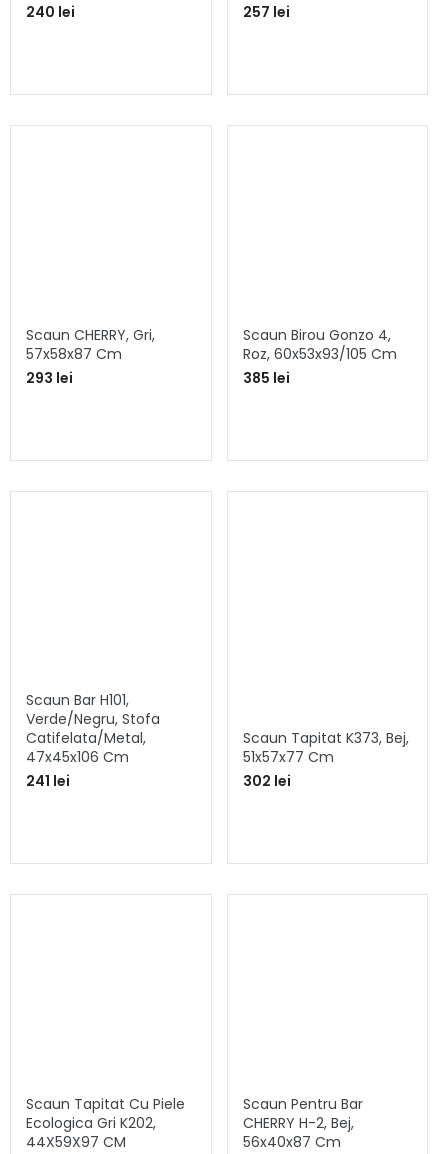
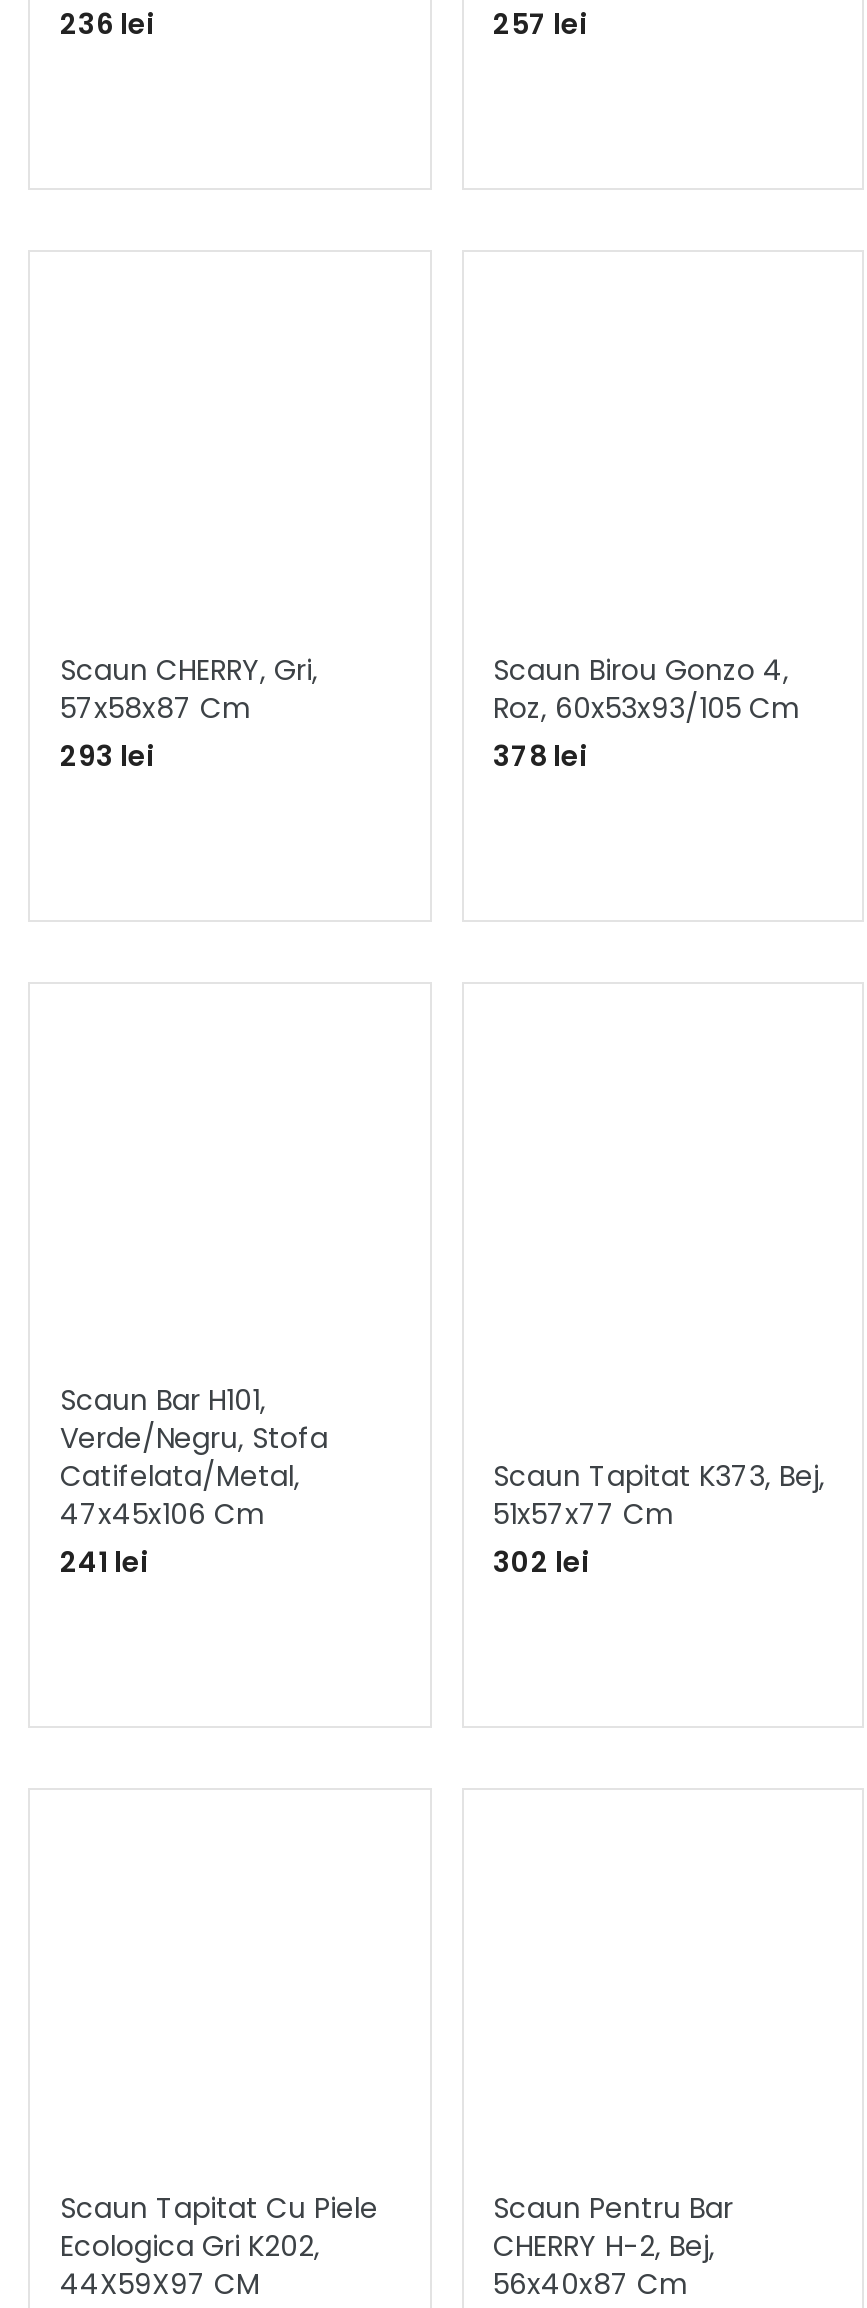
- 240 lei
+ 236 lei

- 385 lei
+ 378 lei
